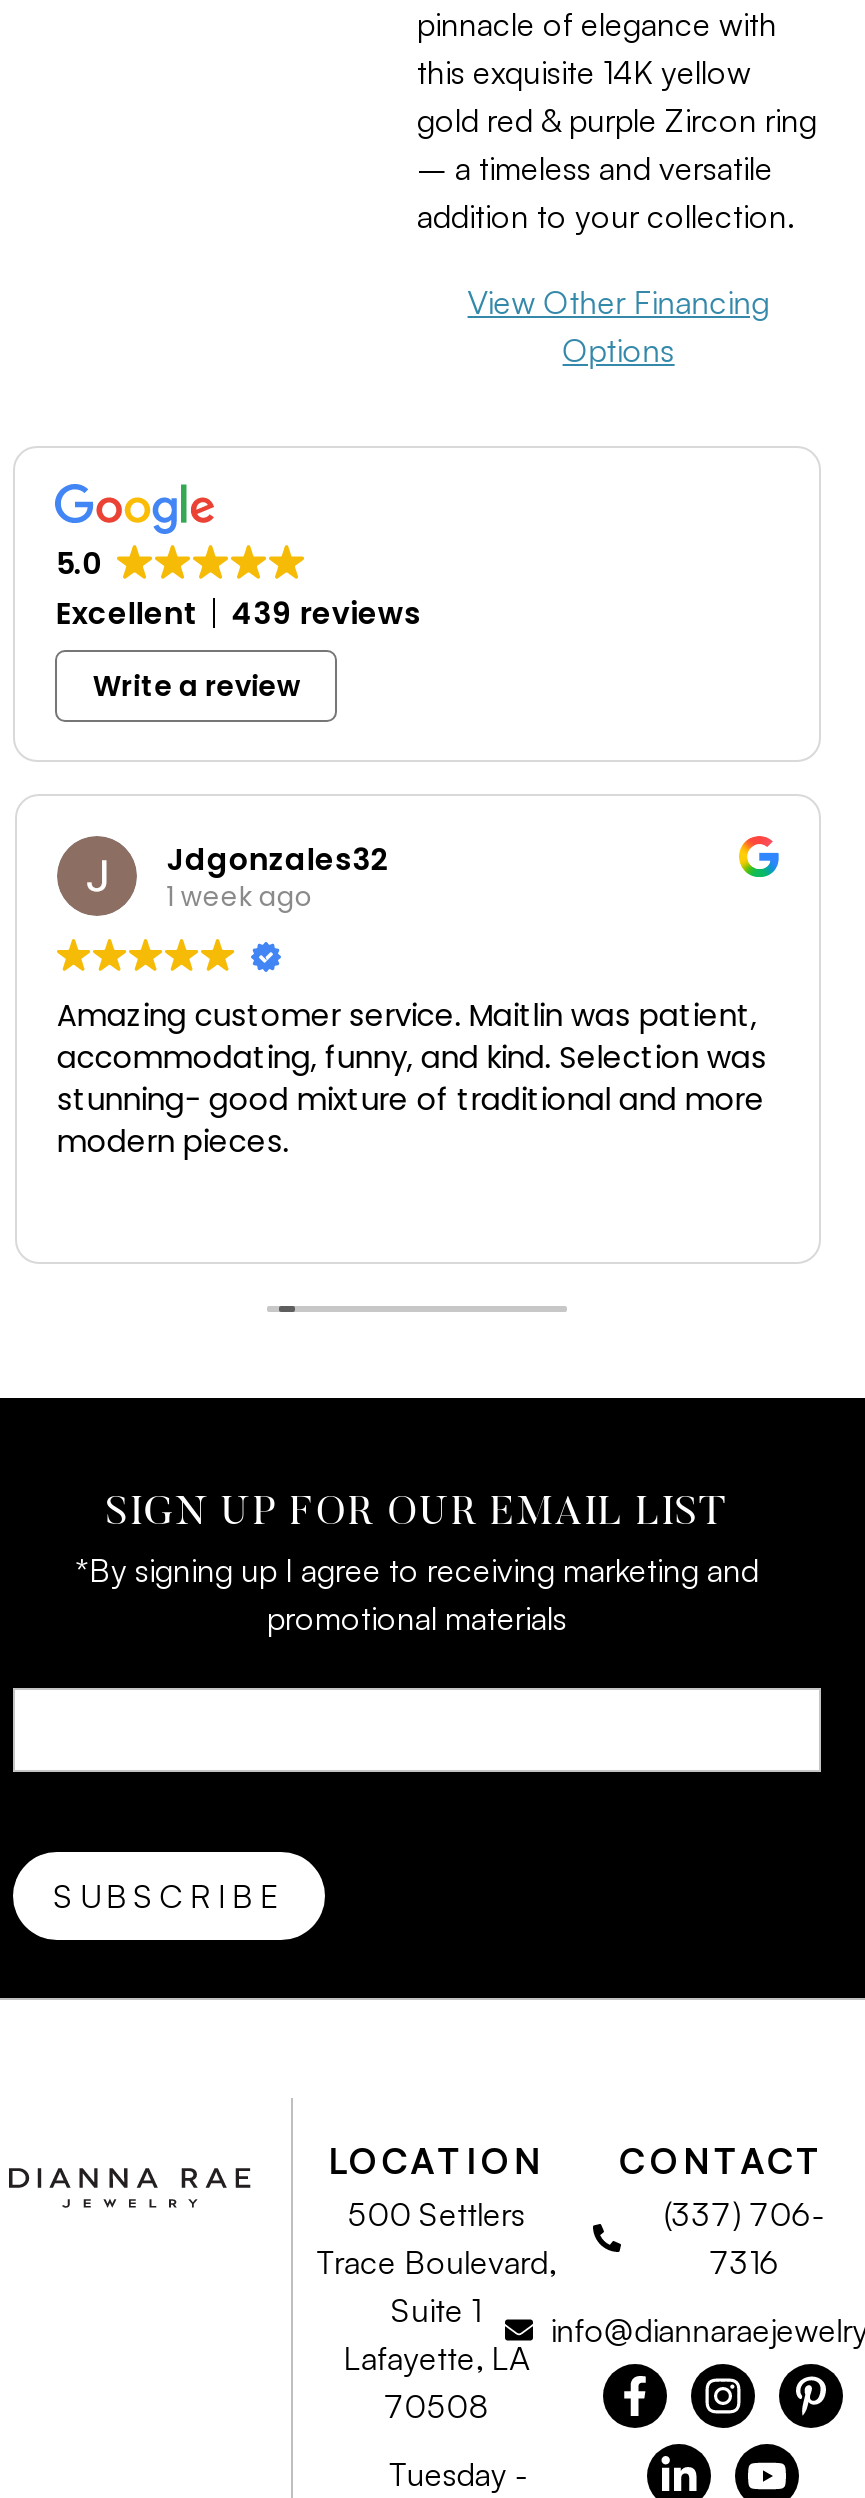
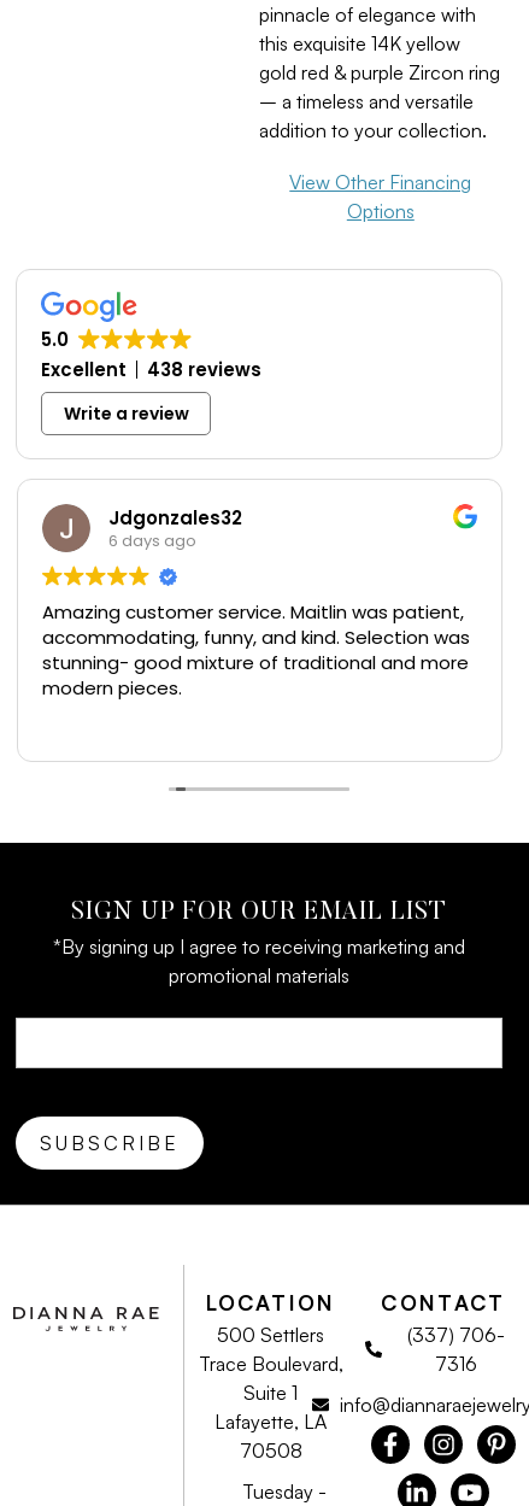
- Excellent 439 reviews
+ Excellent 438 reviews

- 1 week ago
+ 6 days ago
